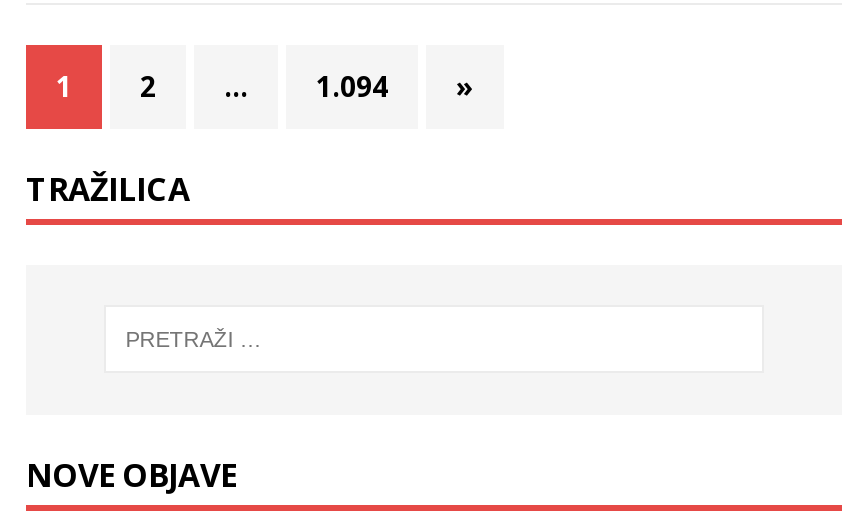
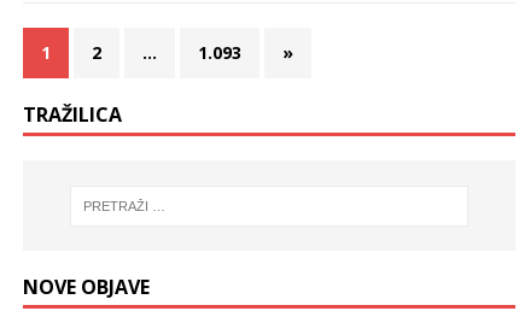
- 1.094
+ 1.093
